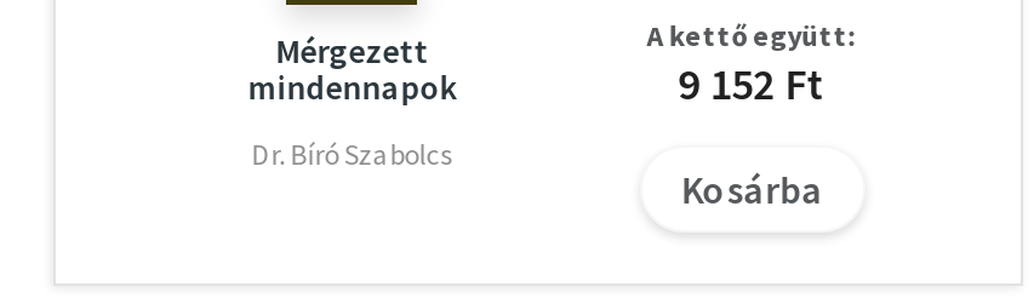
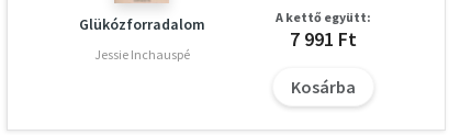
- Mérgezett
- mindennapok
+ Glükózforradalom

- 9 152 Ft
+ 7 991 Ft

- Dr. Bíró Szabolcs
+ Jessie Inchauspé
